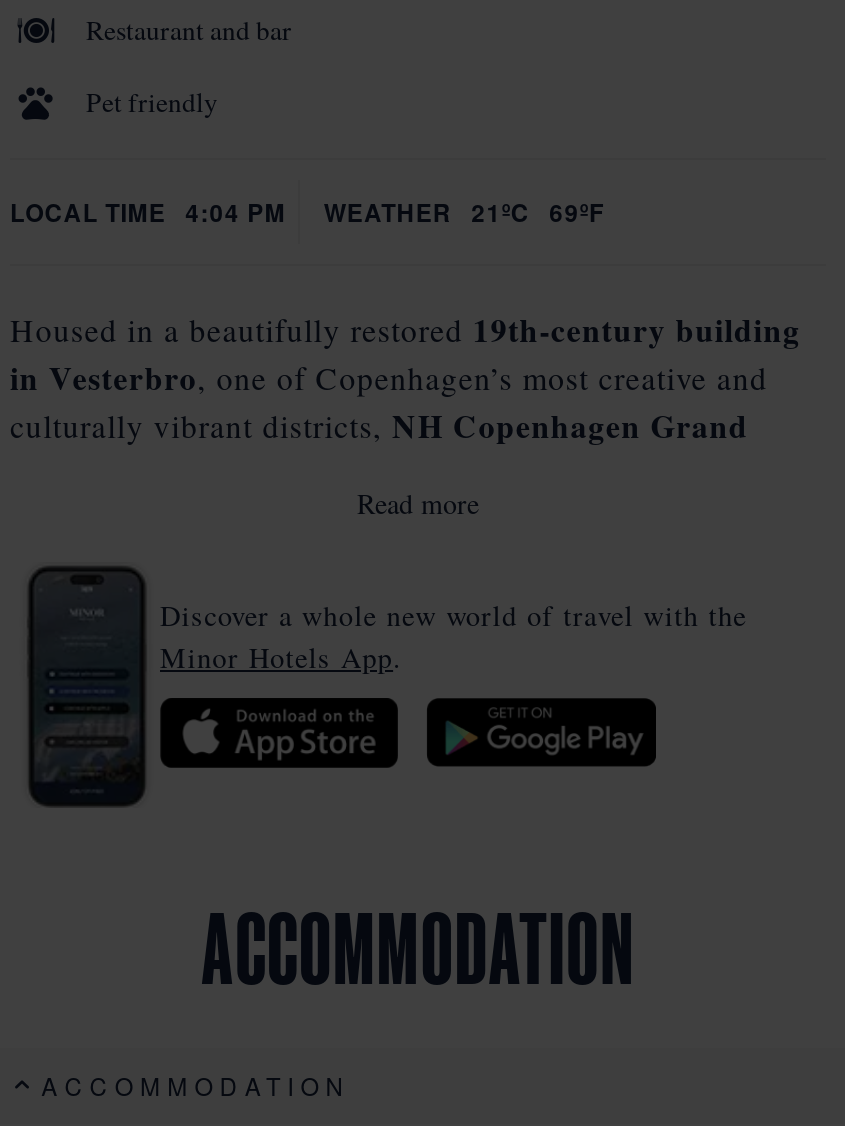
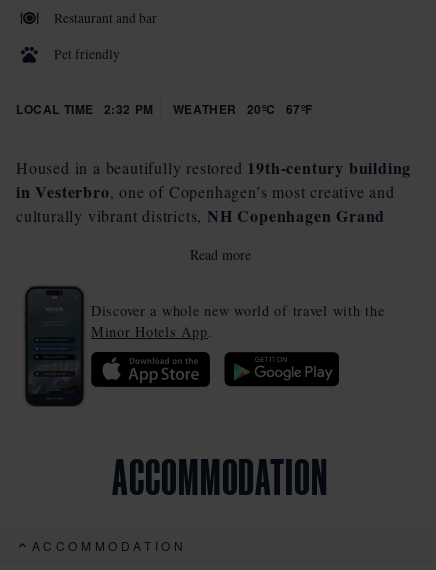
- LOCAL TIME 4:04 PM
+ LOCAL TIME 2:32 PM

- WEATHER 21ºC 69ºF
+ WEATHER 20ºC 67ºF
